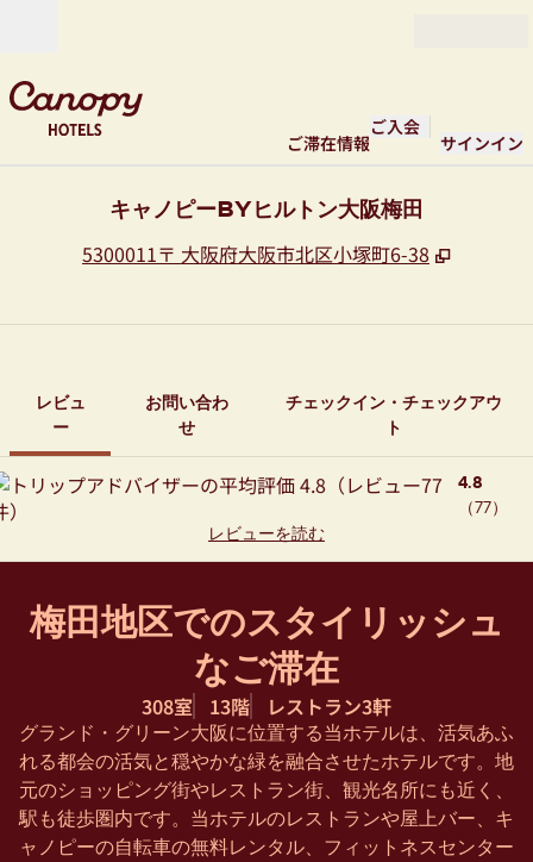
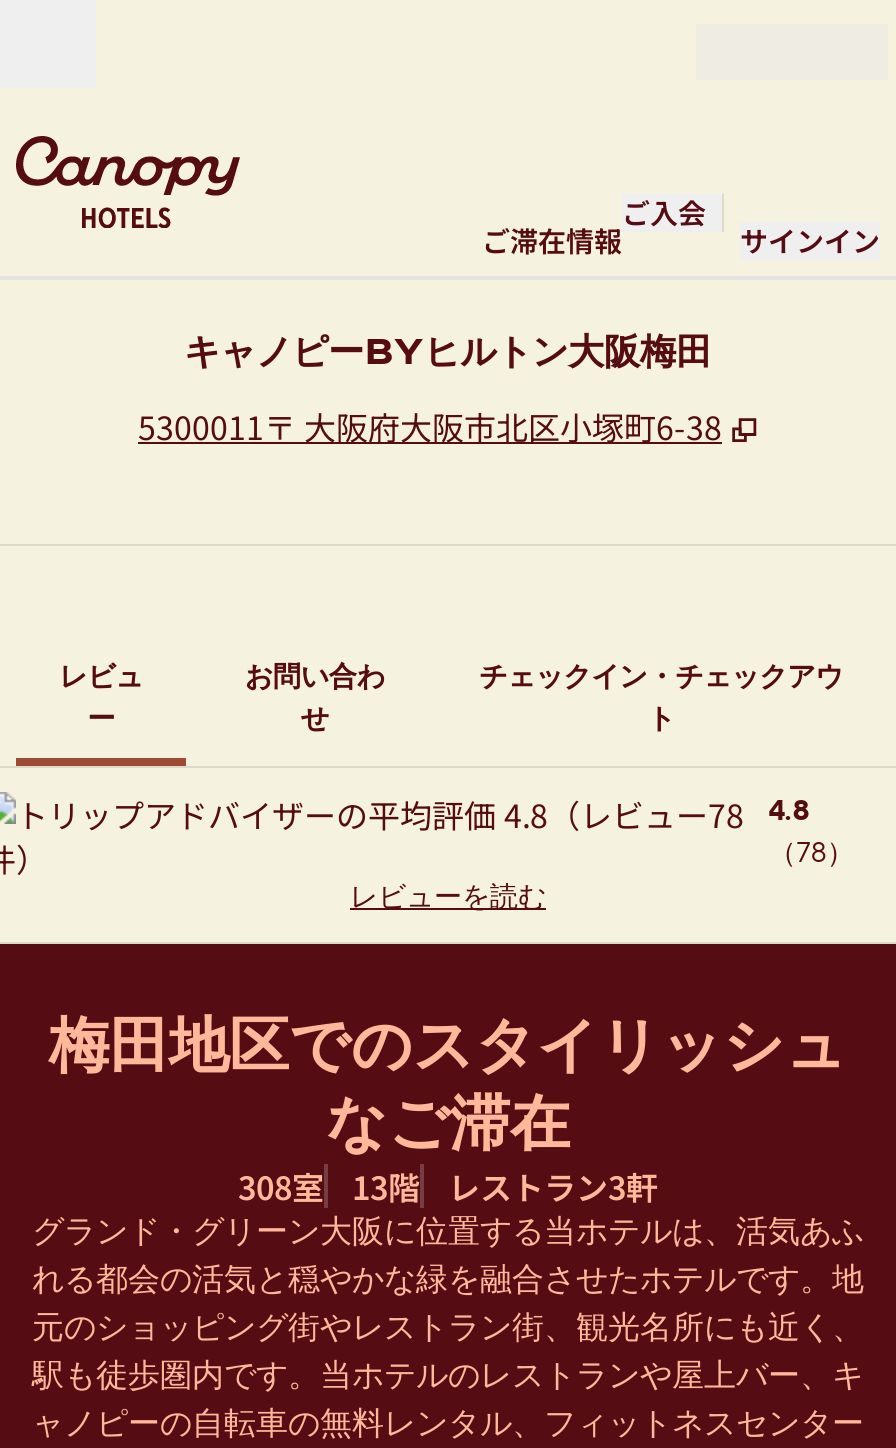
- （77）
+ （78）
